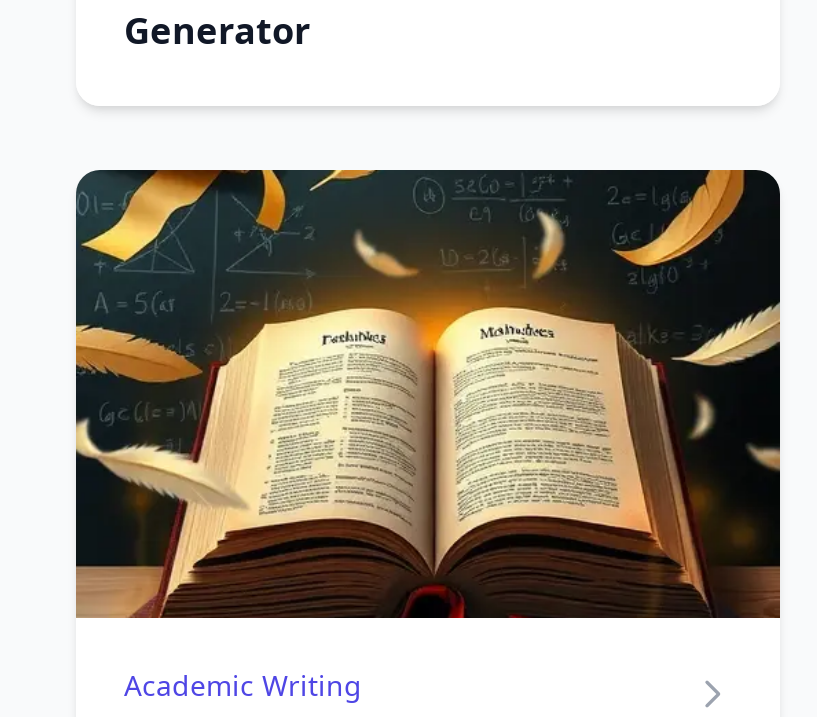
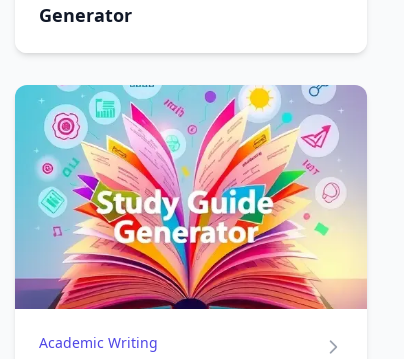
- [image]
+ [image]
